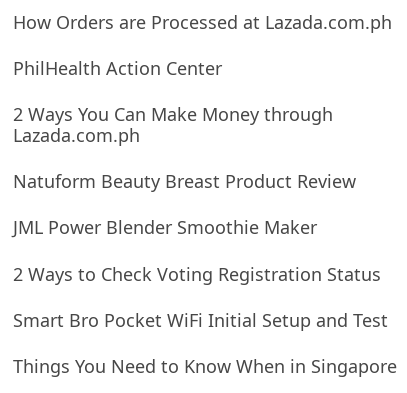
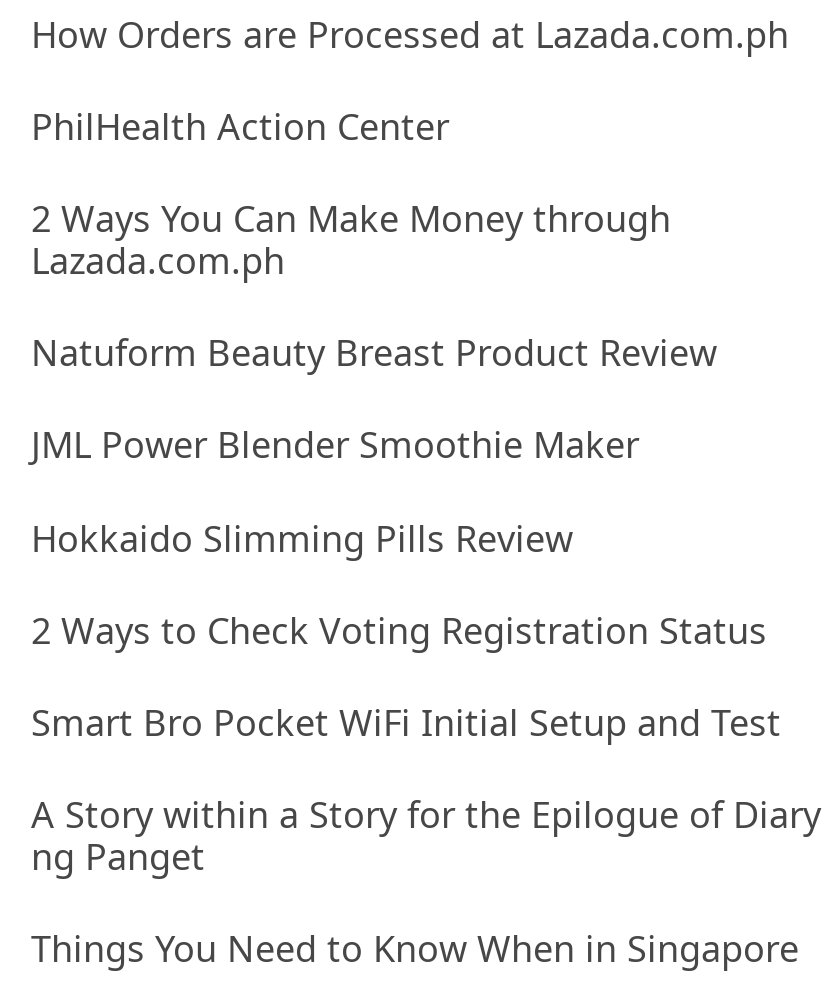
+ Hokkaido Slimming Pills Review

+ A Story within a Story for the Epilogue of Diary
+ ng Panget
